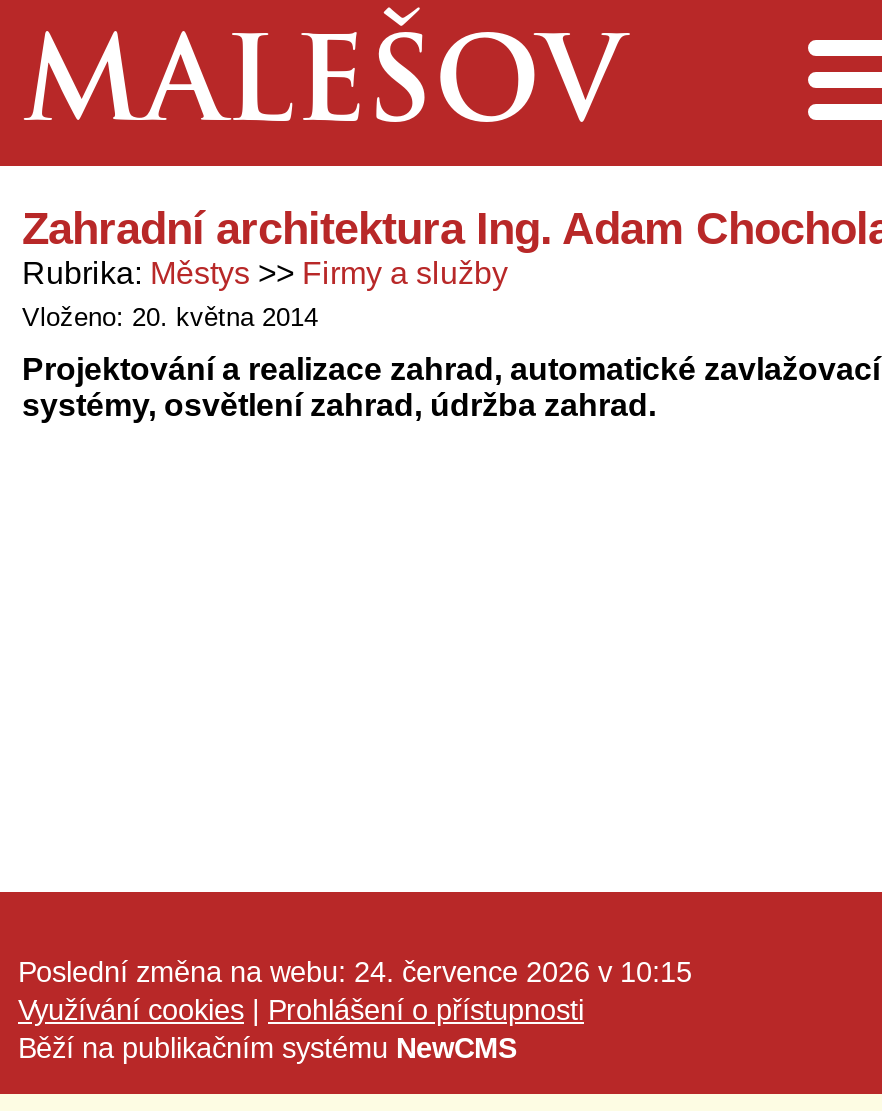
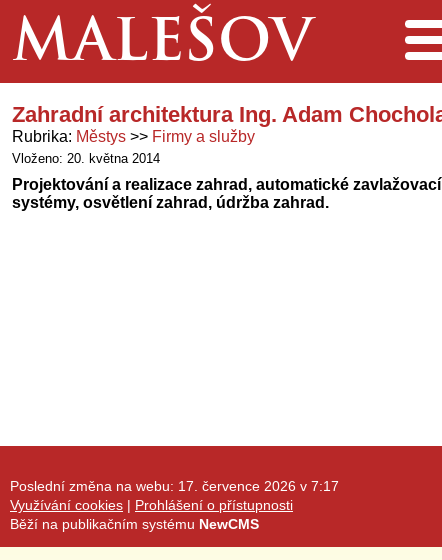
- Poslední změna na webu: 24. července 2026 v 10:15
+ Poslední změna na webu: 17. července 2026 v 7:17
